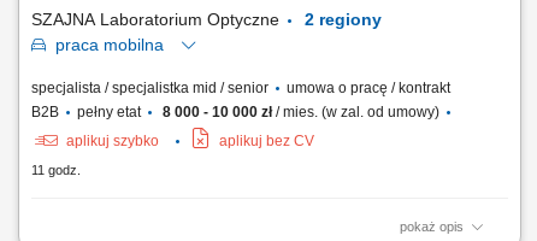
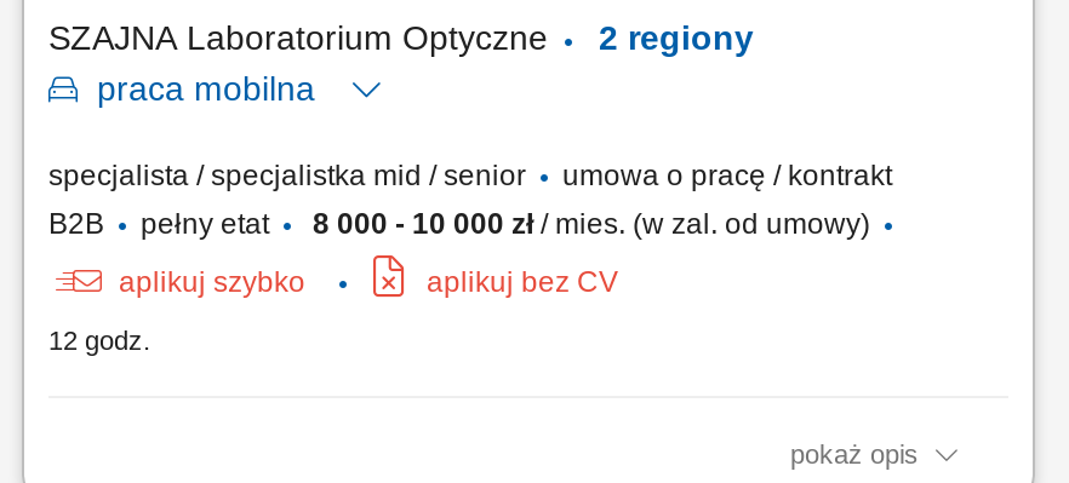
- 11 godz.
+ 12 godz.
